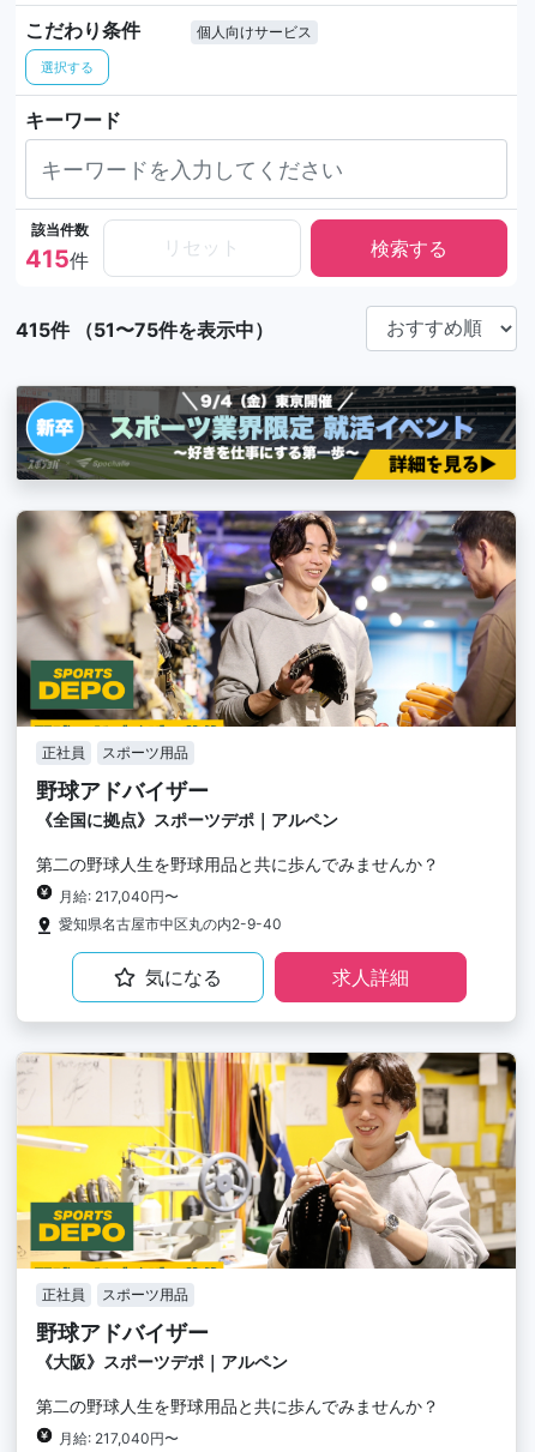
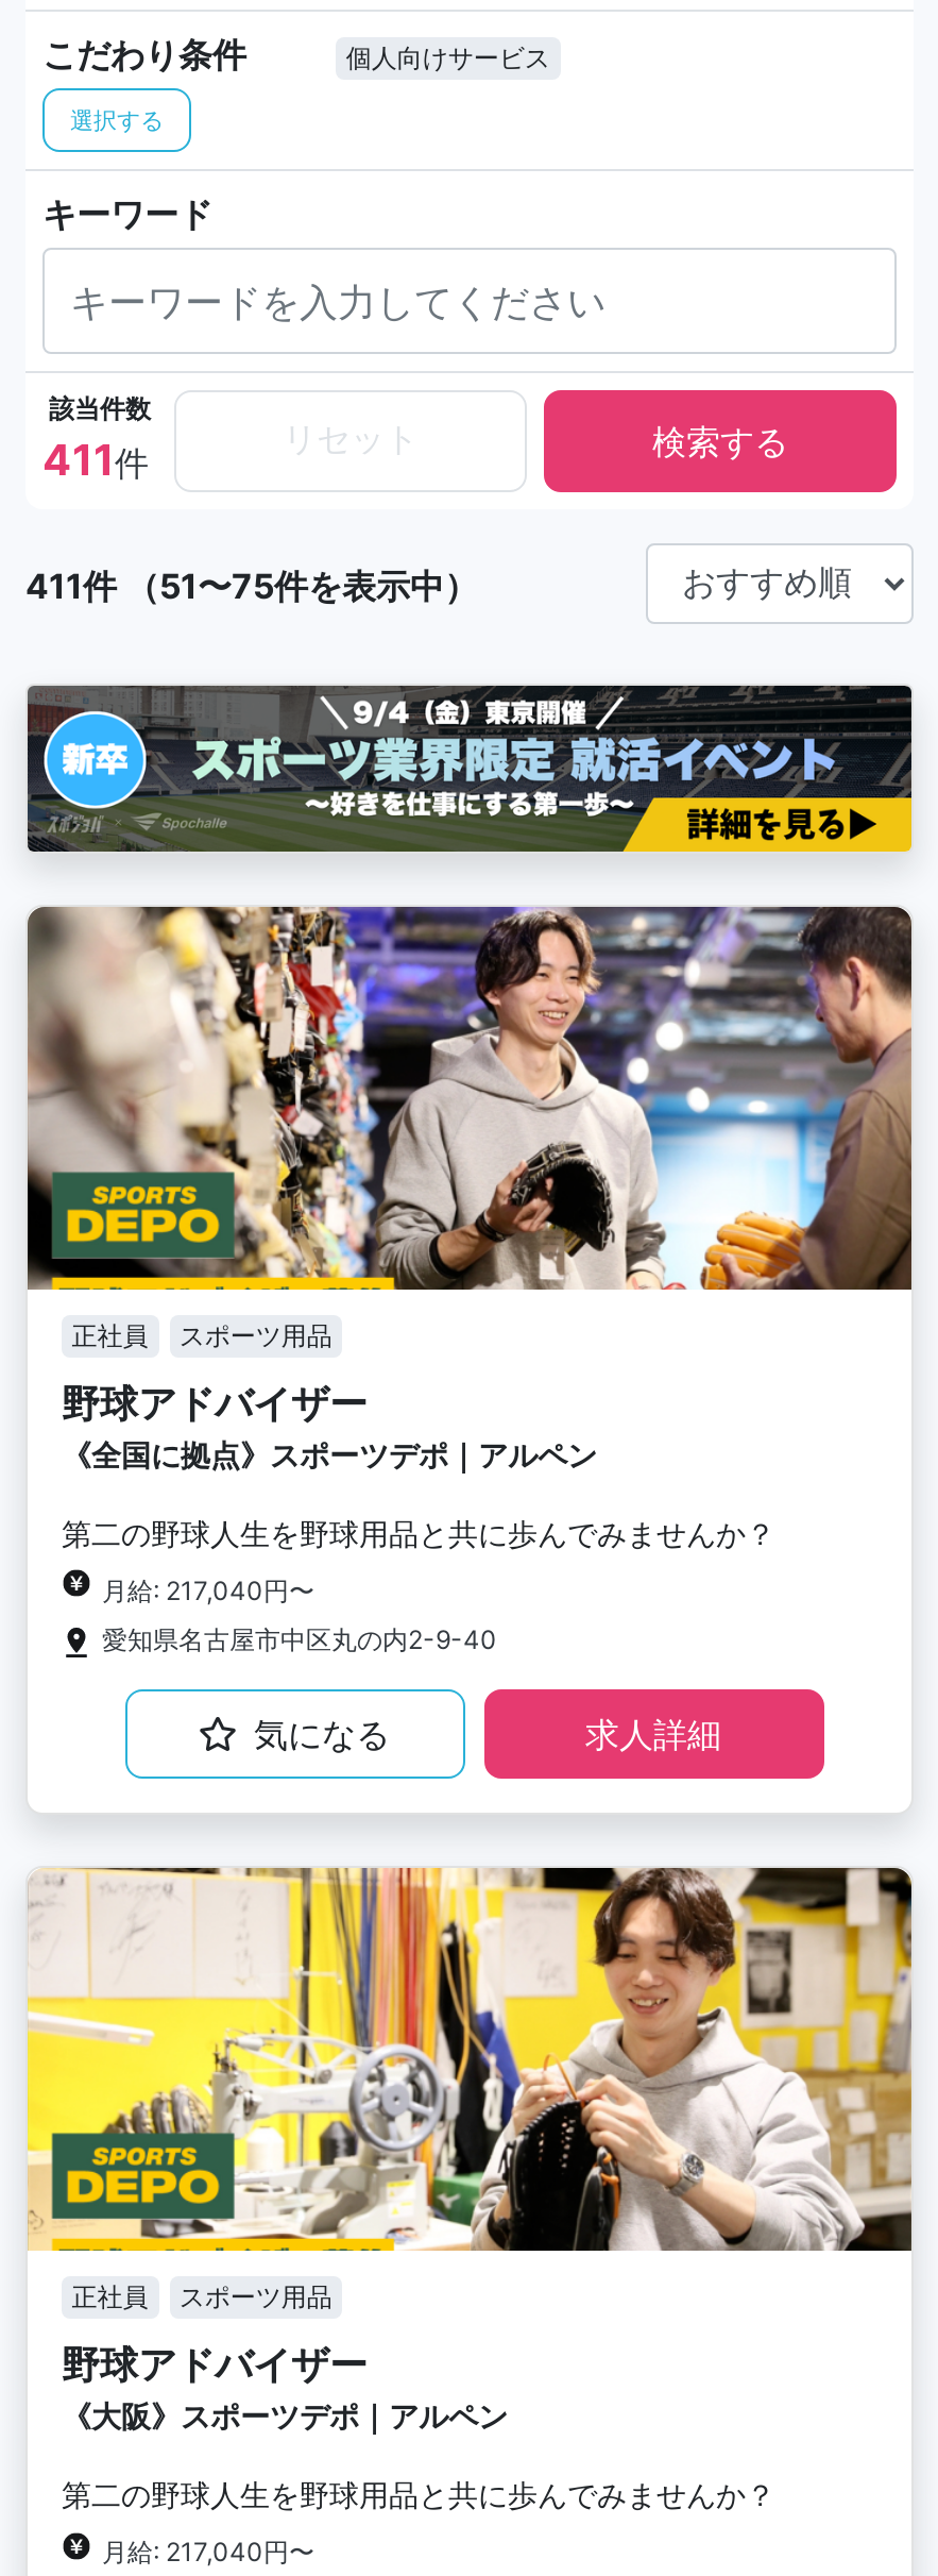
- 415件
+ 411件

- 415件 （51〜75件を表示中）
+ 411件 （51〜75件を表示中）
